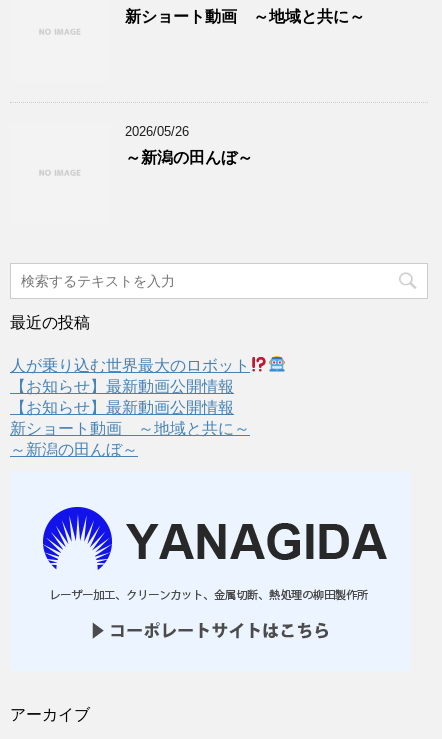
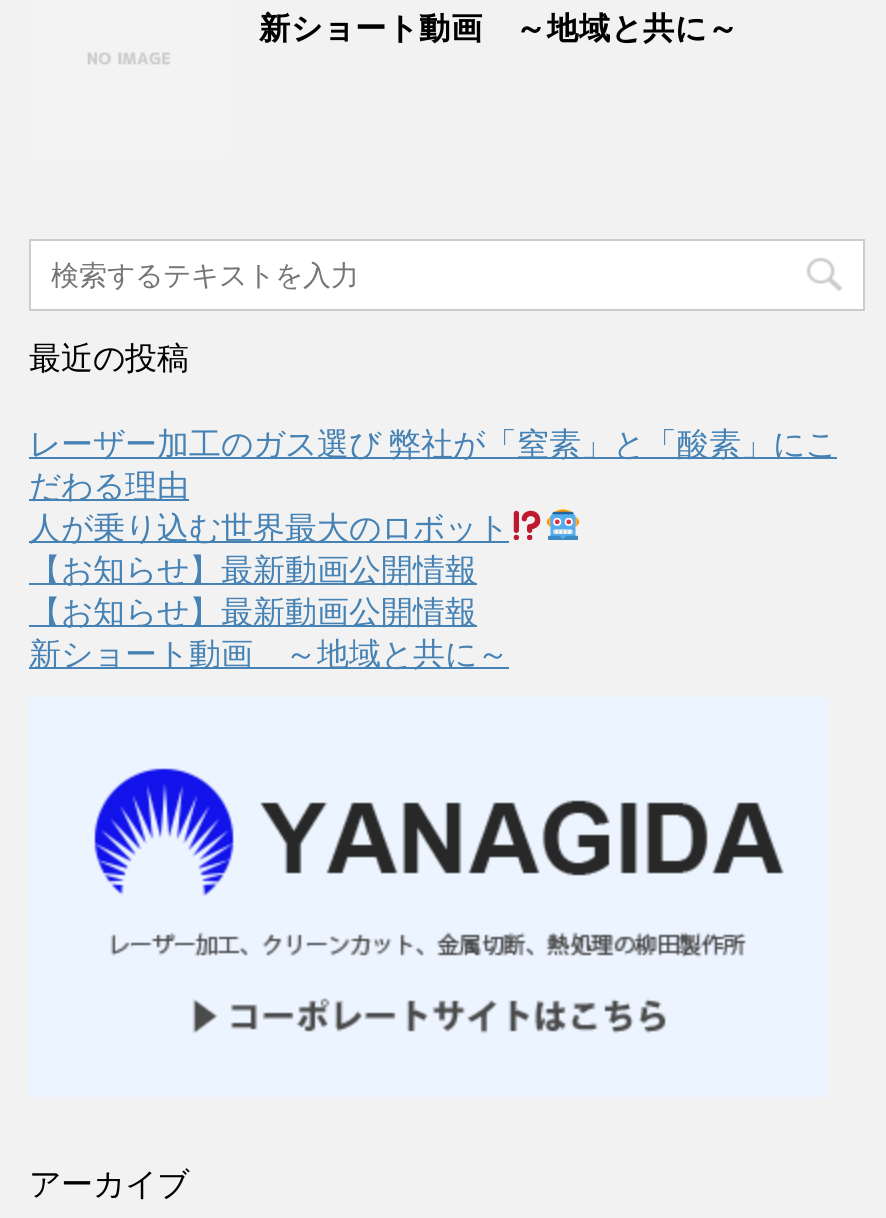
- 2026/05/26
- ～新潟の田んぼ～

moved up: 最近の投稿

+ レーザー加工のガス選び 弊社が「窒素」と「酸素」にこ
+ だわる理由

- ～新潟の田んぼ～
